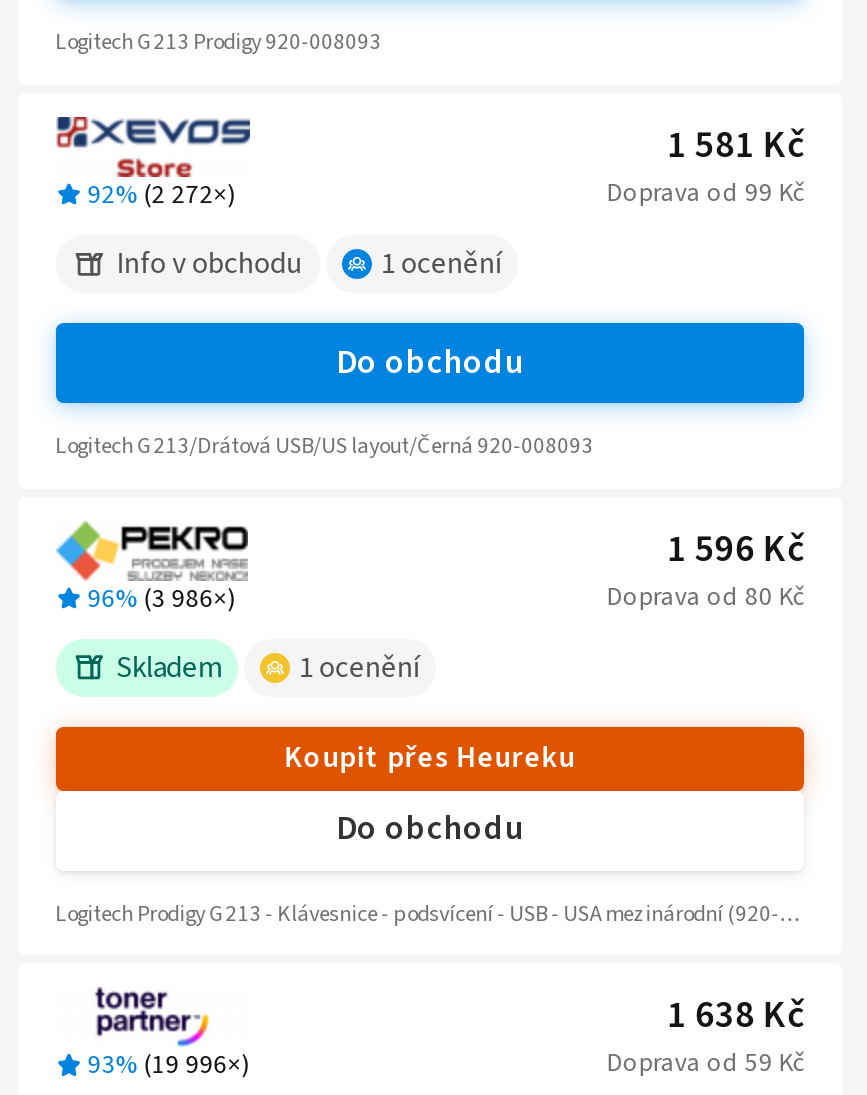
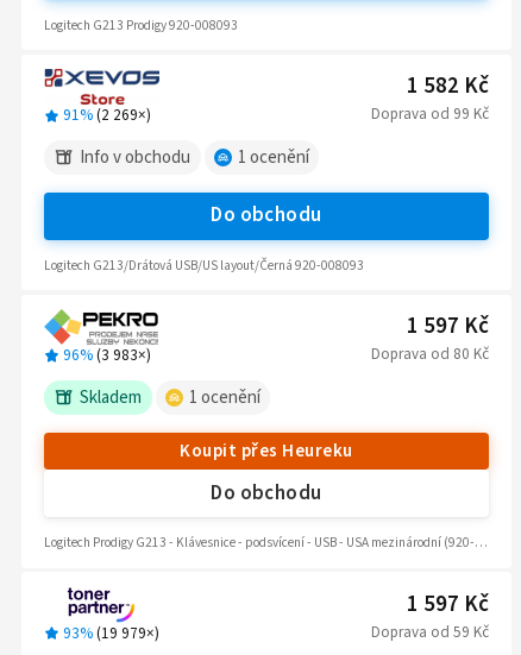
- 1 581 Kč
+ 1 582 Kč

- 92%(2 272×)
+ 91%(2 269×)

- 1 596 Kč
+ 1 597 Kč

- 96%(3 986×)
+ 96%(3 983×)

- 1 638 Kč
+ 1 597 Kč

- 93% (19 996×)
+ 93% (19 979×)
